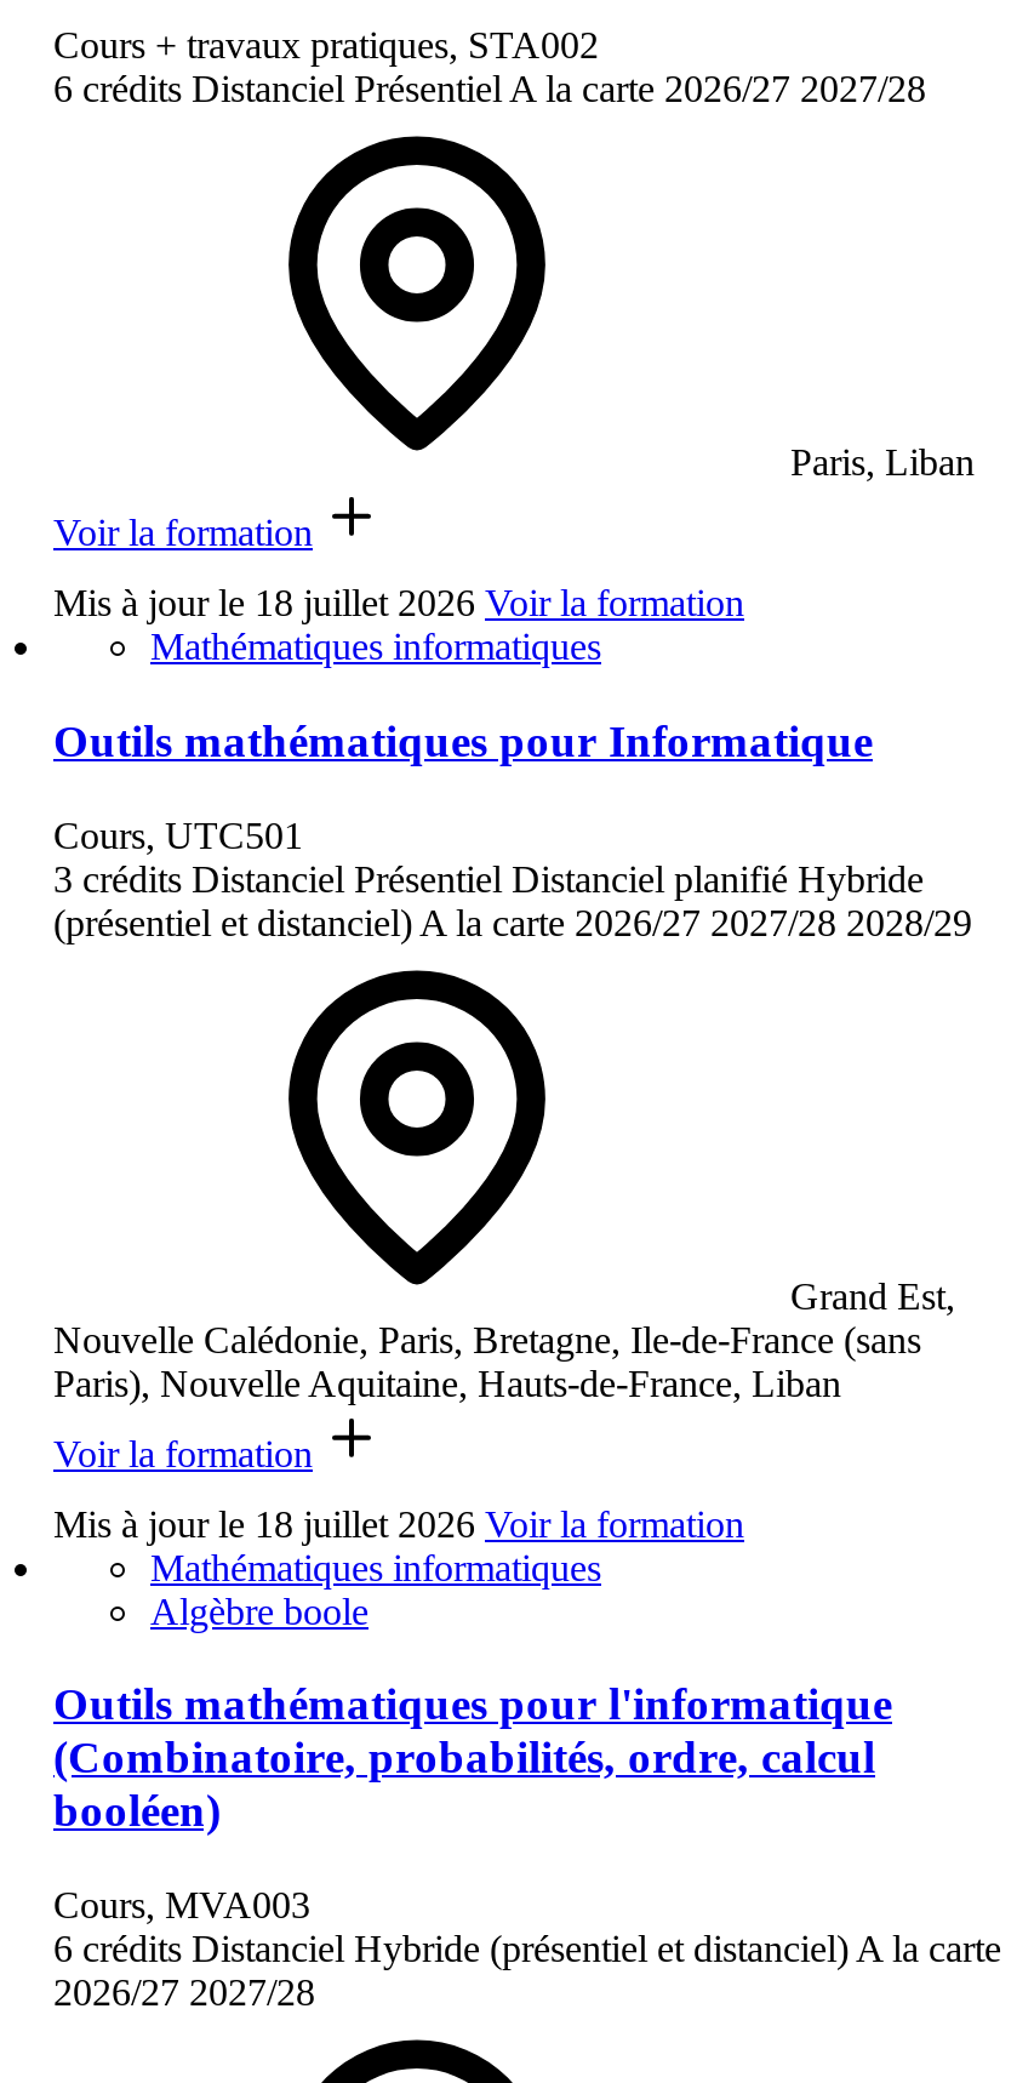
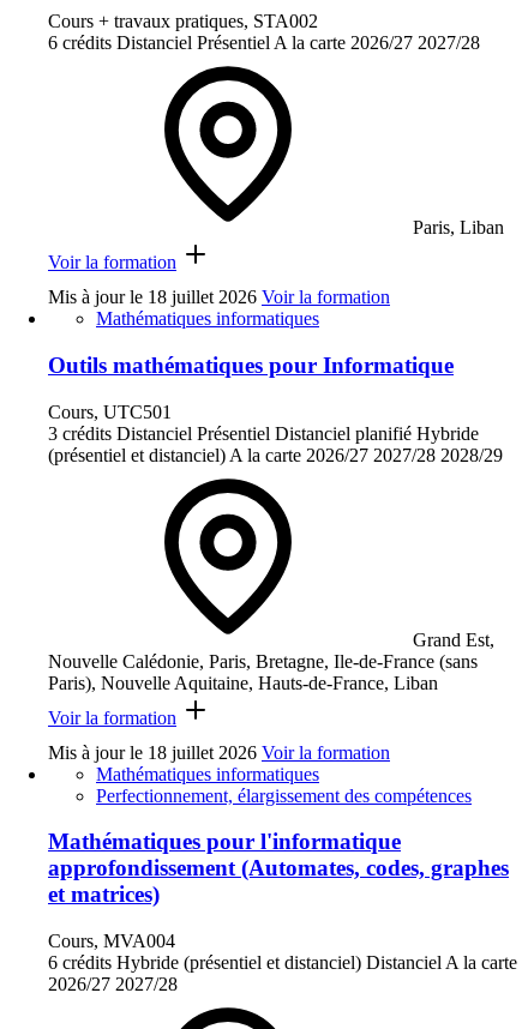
- Algèbre boole
+ Perfectionnement, élargissement des compétences

- Outils mathématiques pour l'informatique
- (Combinatoire, probabilités, ordre, calcul
- booléen)
+ Mathématiques pour l'informatique
+ approfondissement (Automates, codes, graphes
+ et matrices)

- Cours, MVA003
- 6 crédits Distanciel Hybride (présentiel et distanciel) A la carte
+ Cours, MVA004
+ 6 crédits Hybride (présentiel et distanciel) Distanciel A la carte
